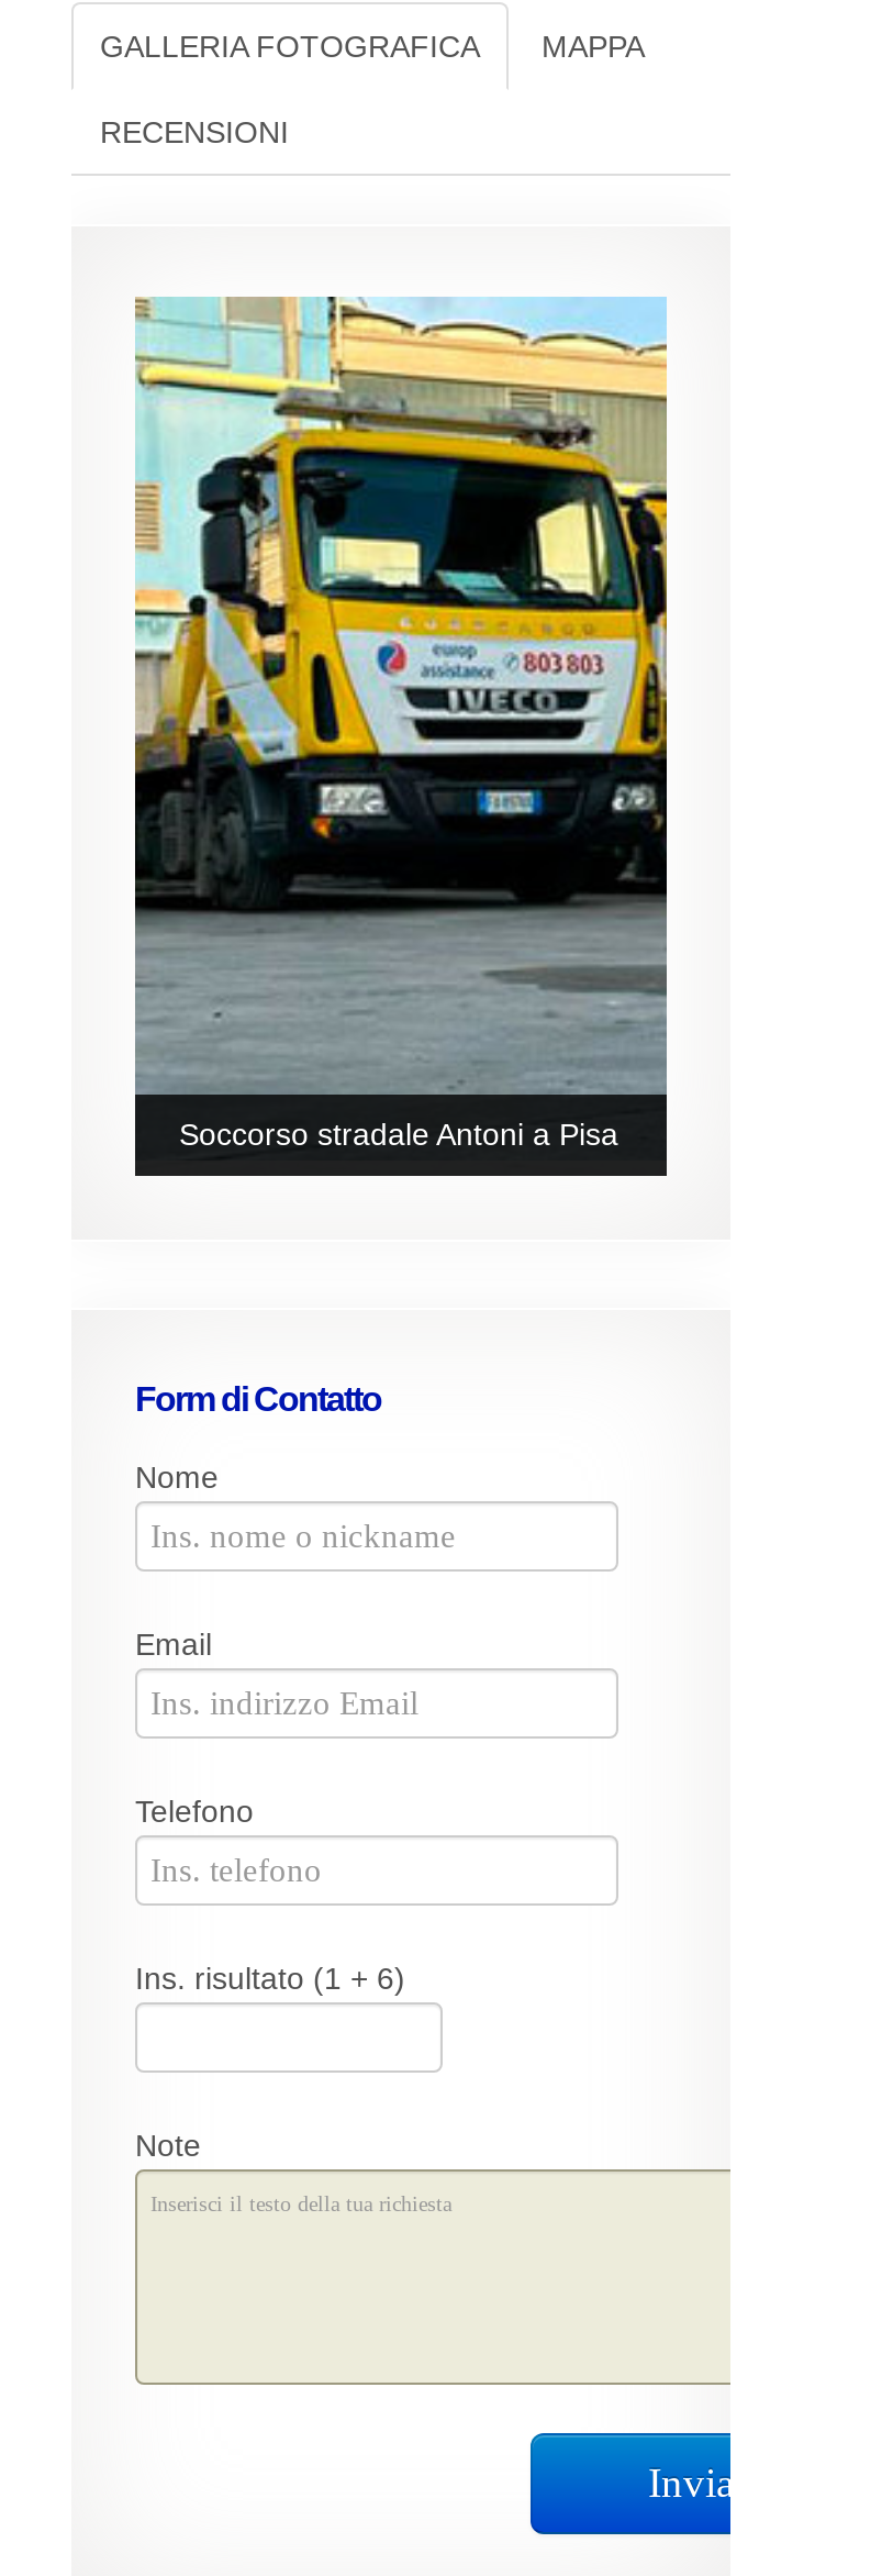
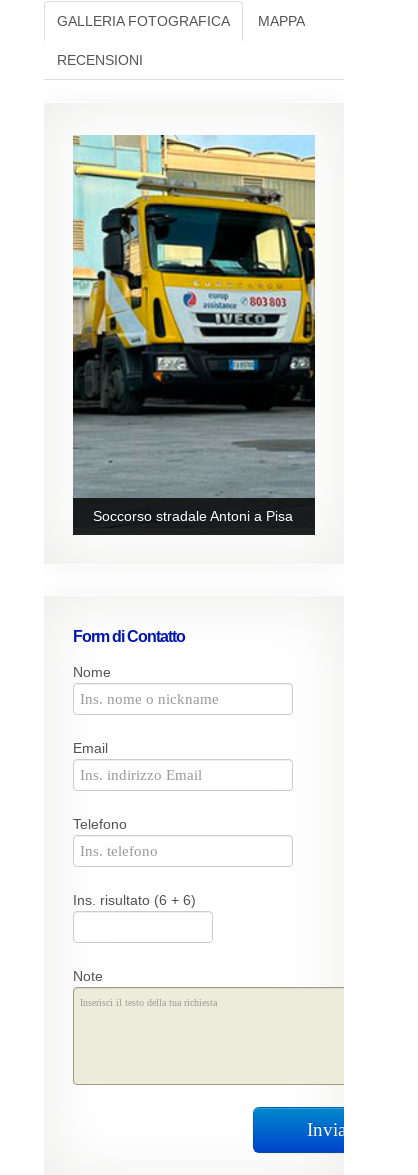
- Ins. risultato (1 + 6)
+ Ins. risultato (6 + 6)
